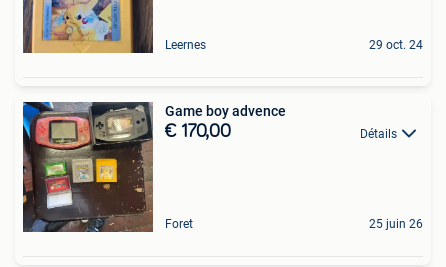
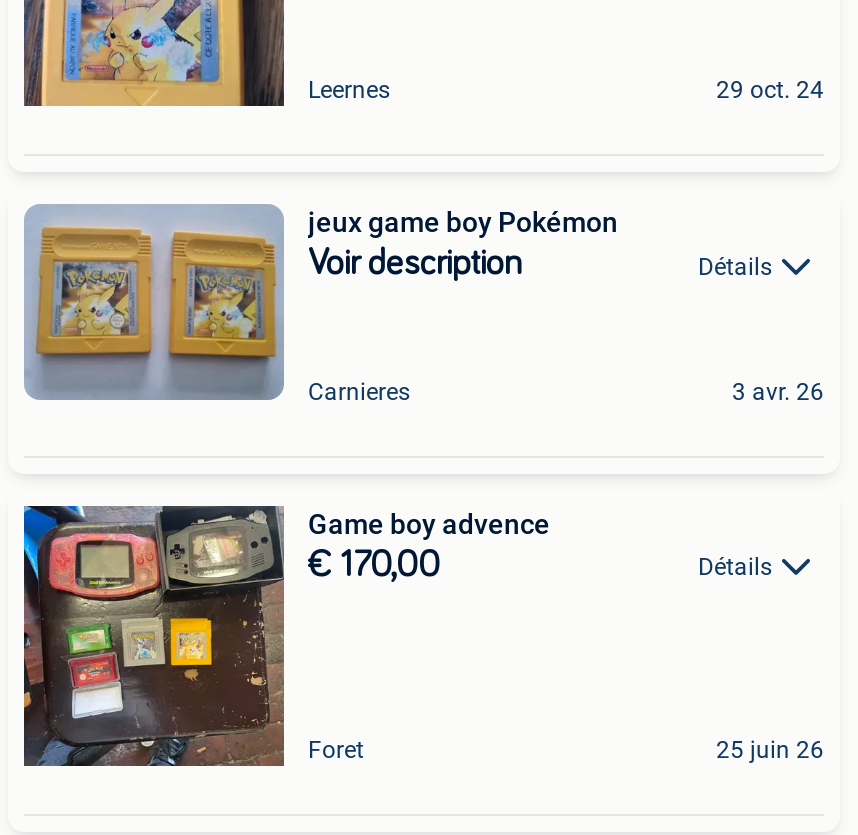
+ [image]
+ jeux game boy Pokémon
+ Voir description
+ Détails

+ Carnieres
+ 3 avr. 26
